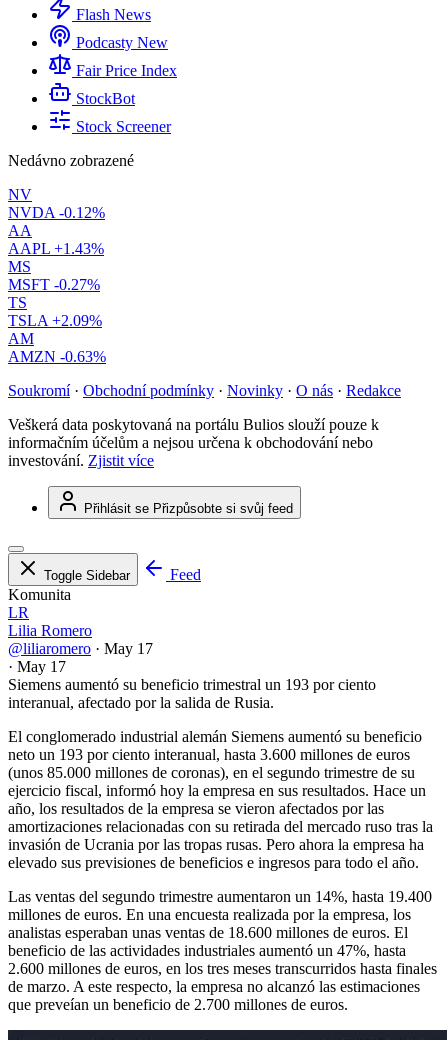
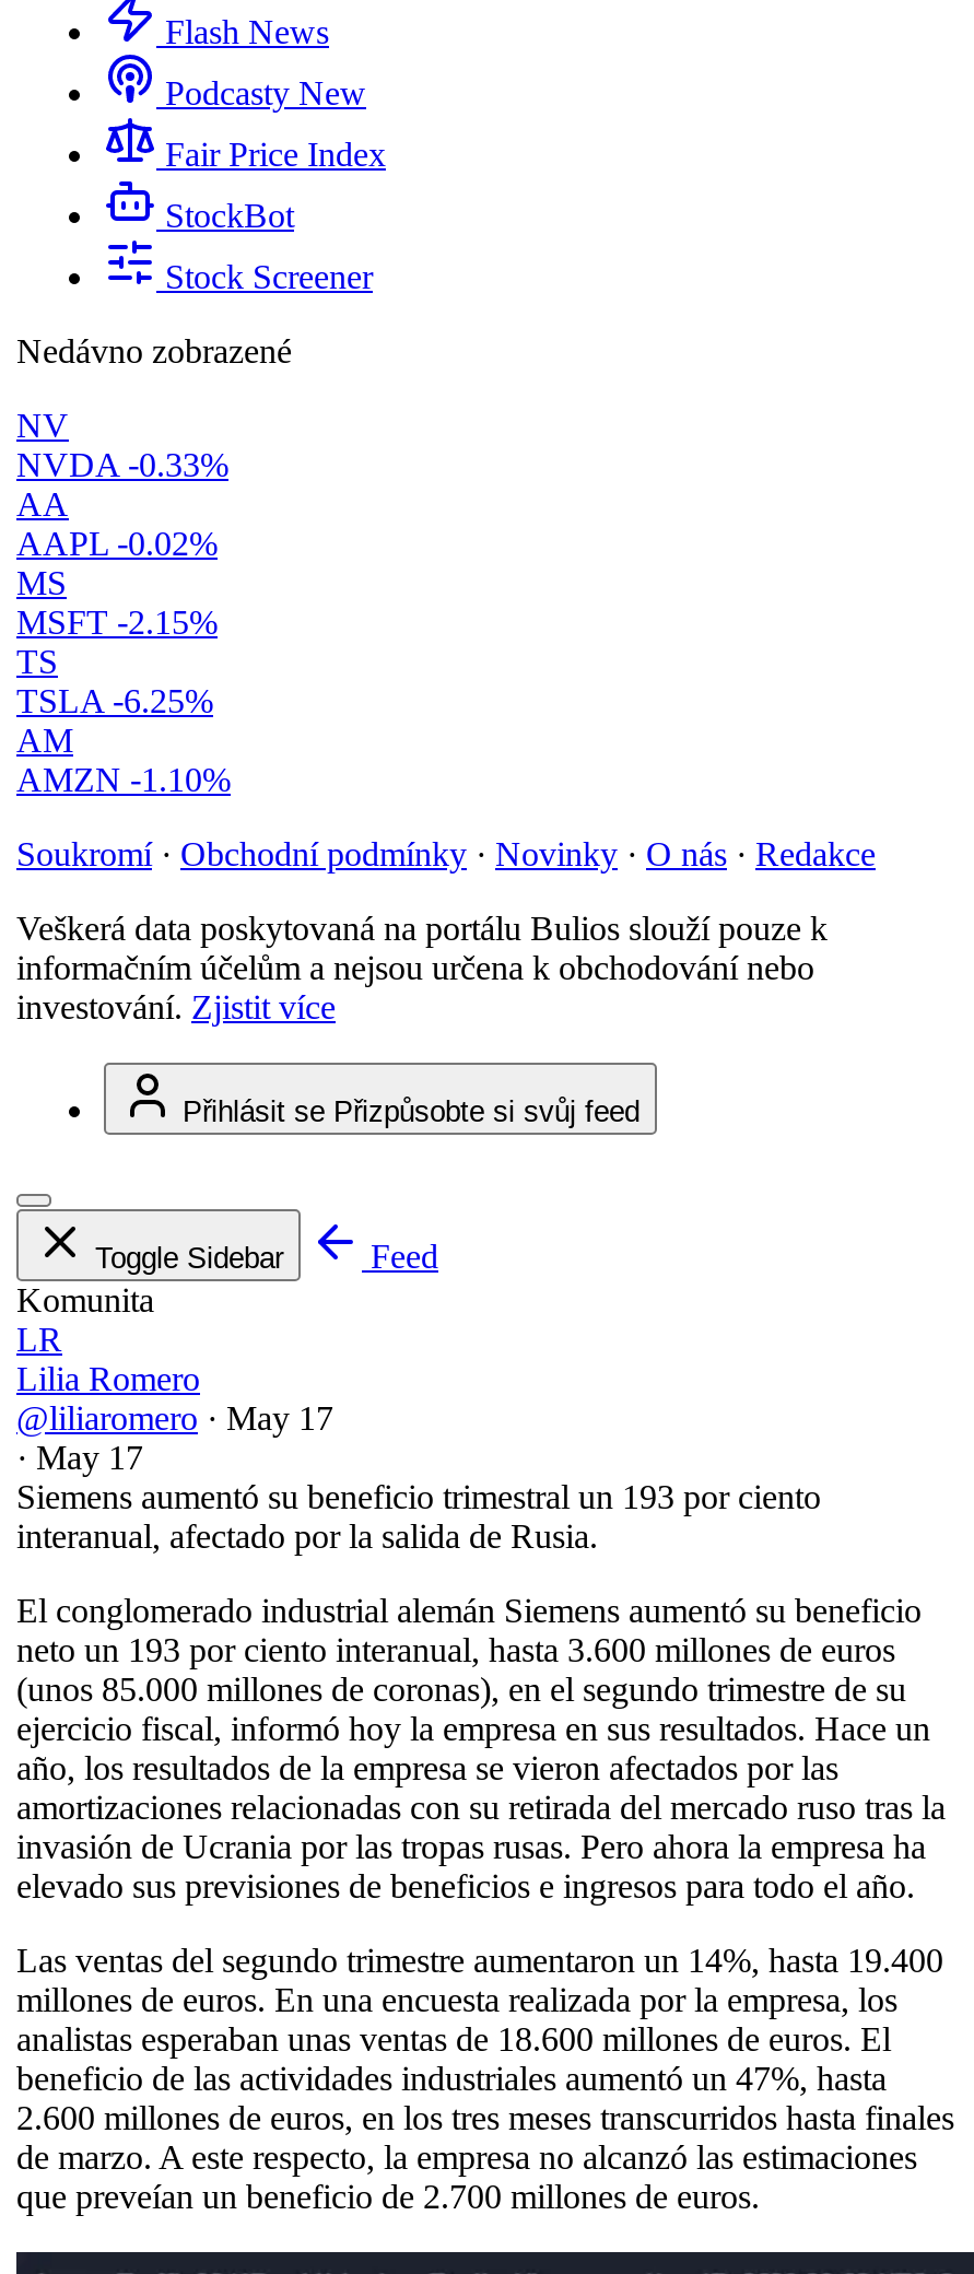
- NVDA -0.12%
+ NVDA -0.33%

- AAPL +1.43%
+ AAPL -0.02%

- MSFT -0.27%
+ MSFT -2.15%

- TSLA +2.09%
+ TSLA -6.25%

- AMZN -0.63%
+ AMZN -1.10%
